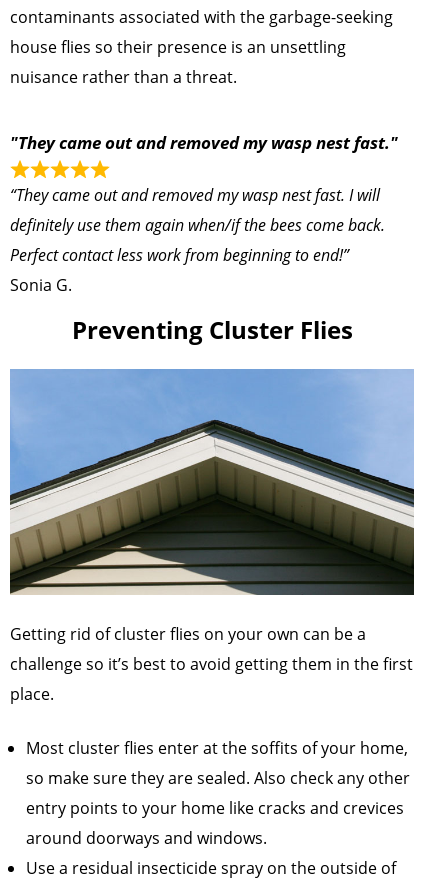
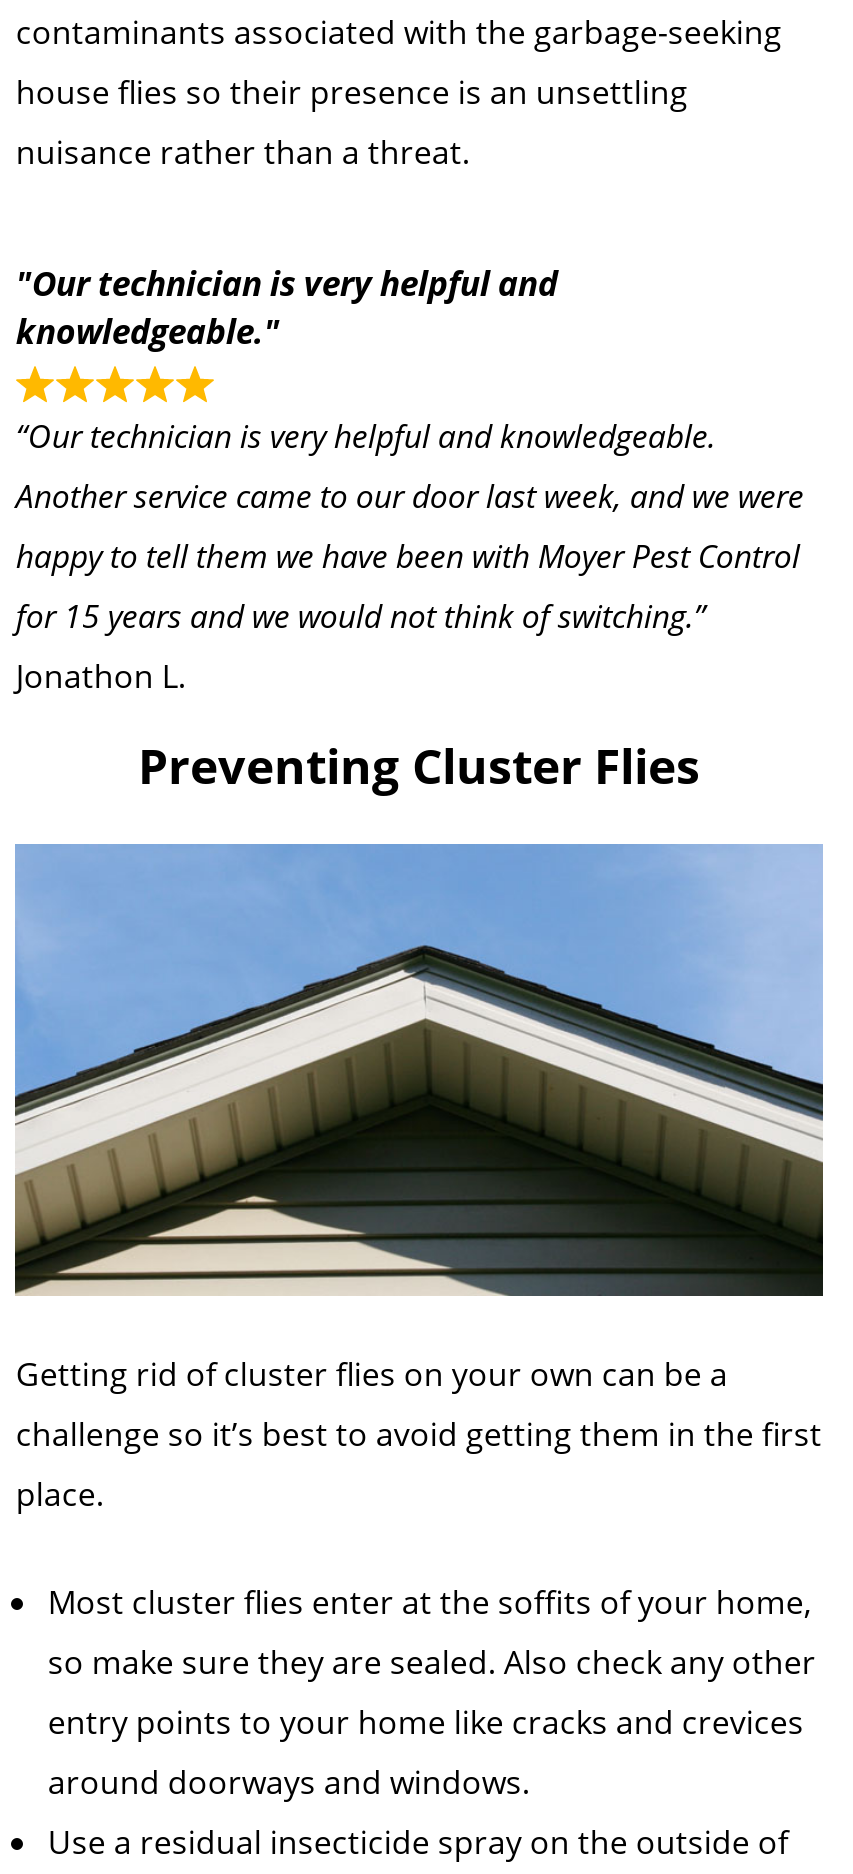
- "They came out and removed my wasp nest fast."
+ "Our technician is very helpful and
+ knowledgeable."

- “They came out and removed my wasp nest fast. I will
- definitely use them again when/if the bees come back.
- Perfect contact less work from beginning to end!”
- Sonia G.
+ “Our technician is very helpful and knowledgeable.
+ Another service came to our door last week, and we were
+ happy to tell them we have been with Moyer Pest Control
+ for 15 years and we would not think of switching.”
+ Jonathon L.
